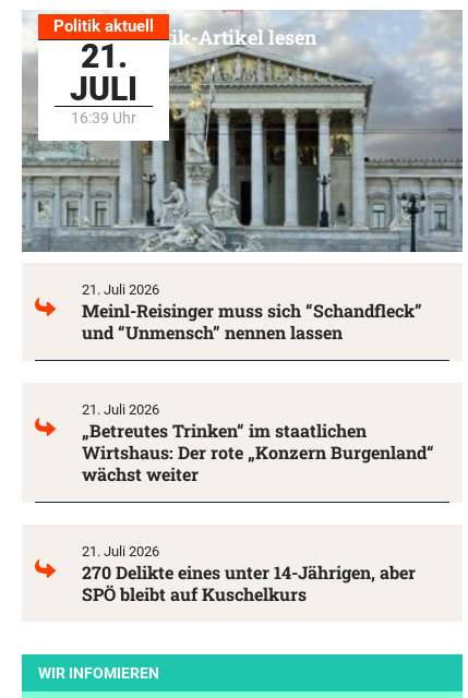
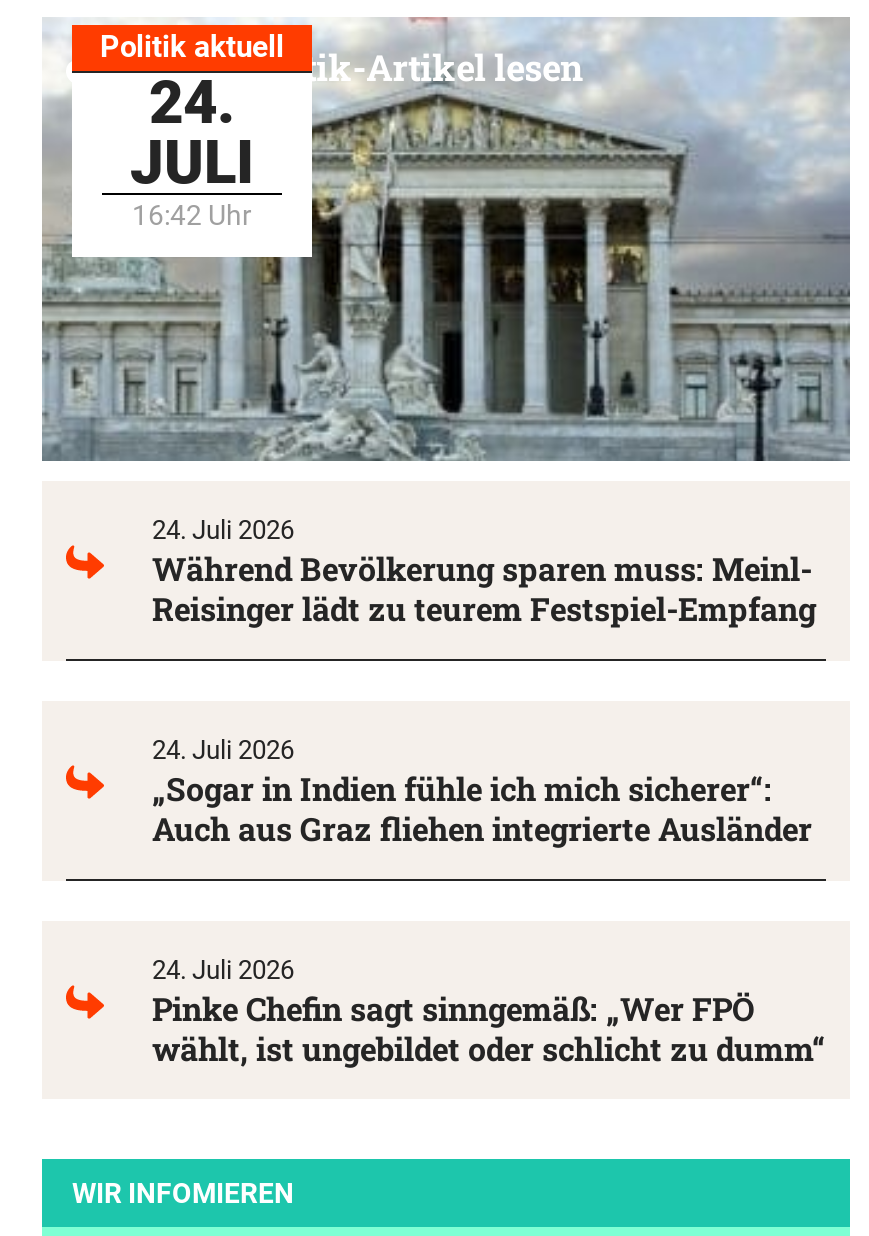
- 21.
+ 24.

- 16:39 Uhr
+ 16:42 Uhr

- 21. Juli 2026
- Meinl-Reisinger muss sich “Schandfleck”
- und “Unmensch” nennen lassen
+ 24. Juli 2026
+ Während Bevölkerung sparen muss: Meinl-
+ Reisinger lädt zu teurem Festspiel-Empfang

- 21. Juli 2026
- „Betreutes Trinken“ im staatlichen
- Wirtshaus: Der rote „Konzern Burgenland“
- wächst weiter
+ 24. Juli 2026
+ „Sogar in Indien fühle ich mich sicherer“:
+ Auch aus Graz fliehen integrierte Ausländer

- 21. Juli 2026
- 270 Delikte eines unter 14-Jährigen, aber
- SPÖ bleibt auf Kuschelkurs
+ 24. Juli 2026
+ Pinke Chefin sagt sinngemäß: „Wer FPÖ
+ wählt, ist ungebildet oder schlicht zu dumm“
